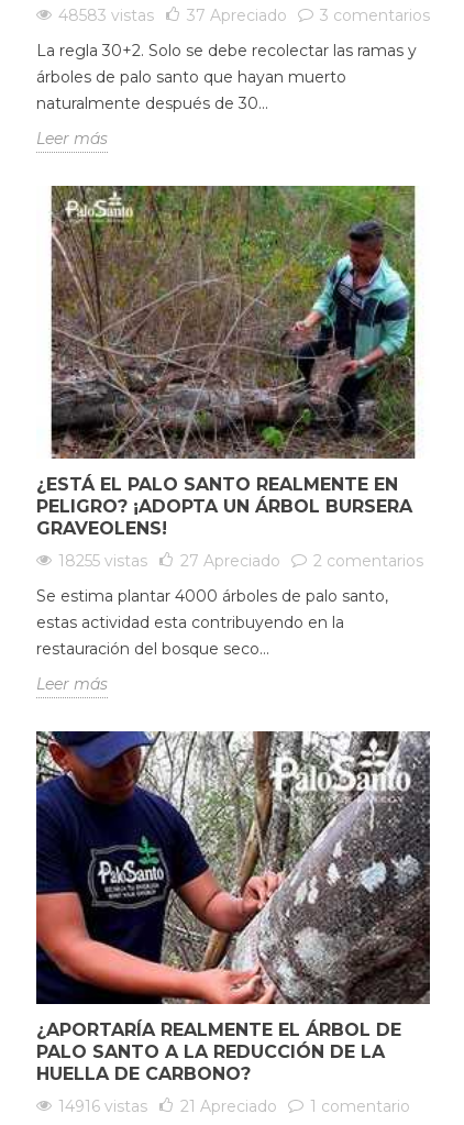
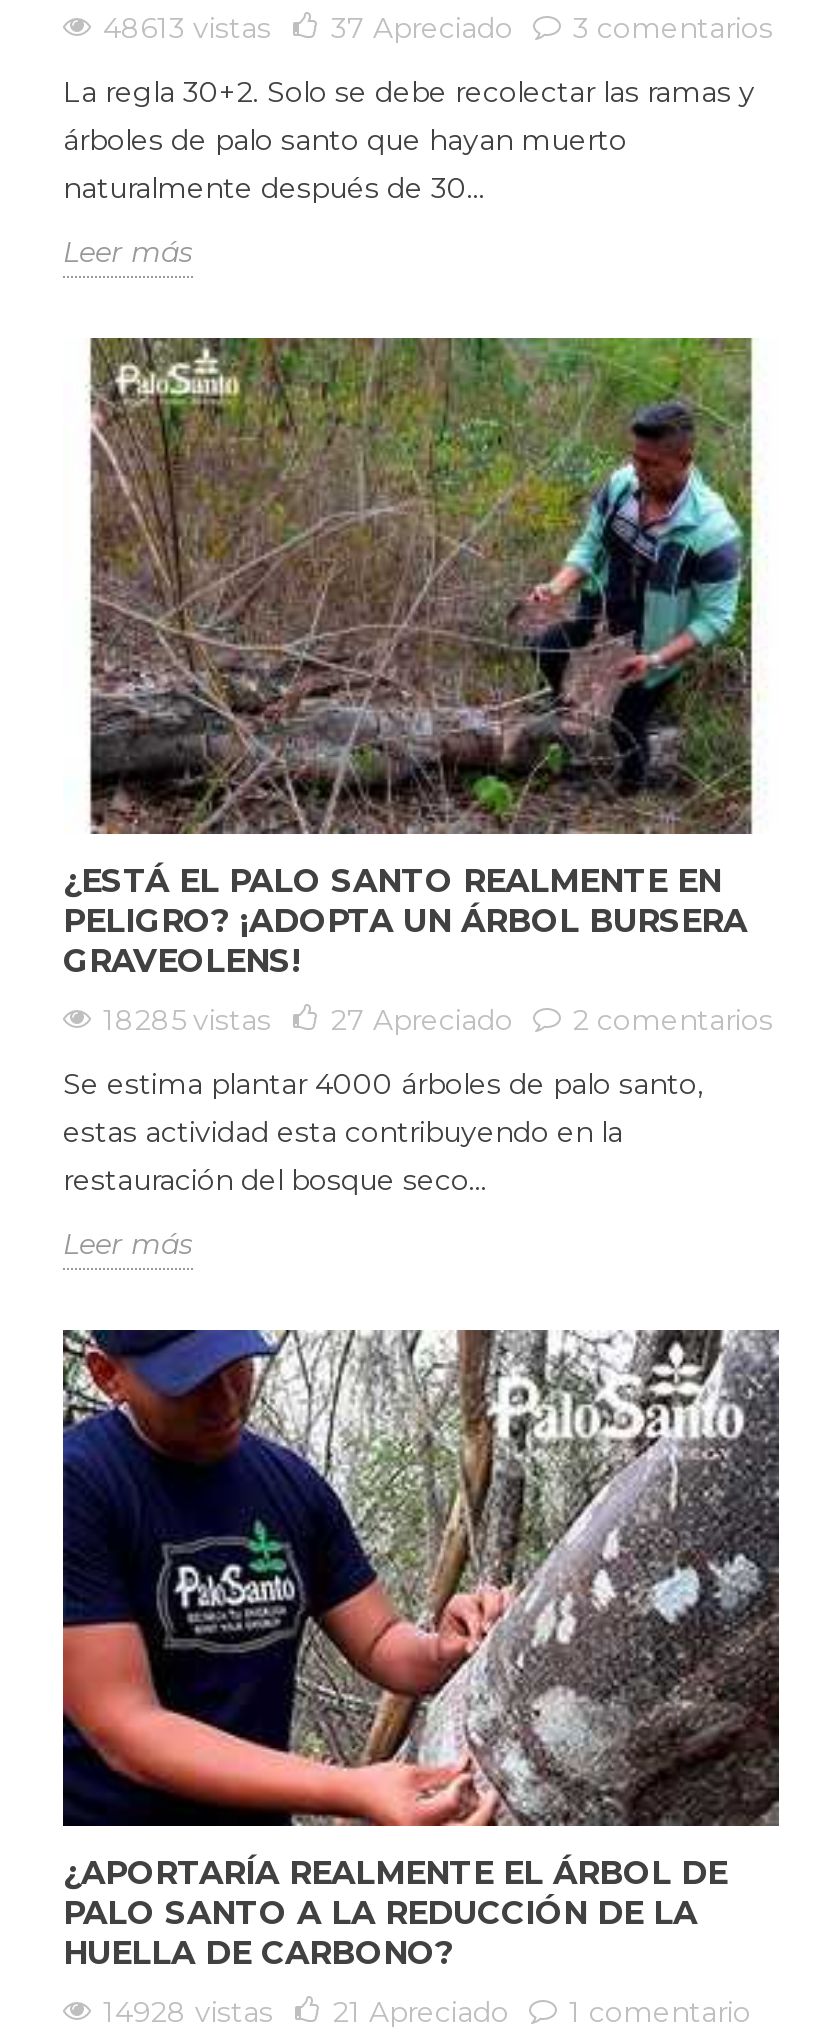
- 48583 vistas 37 Apreciado 3 comentarios
+ 48613 vistas 37 Apreciado 3 comentarios

- 18255 vistas 27 Apreciado 2 comentarios
+ 18285 vistas 27 Apreciado 2 comentarios

- 14916 vistas 21 Apreciado 1 comentario
+ 14928 vistas 21 Apreciado 1 comentario
